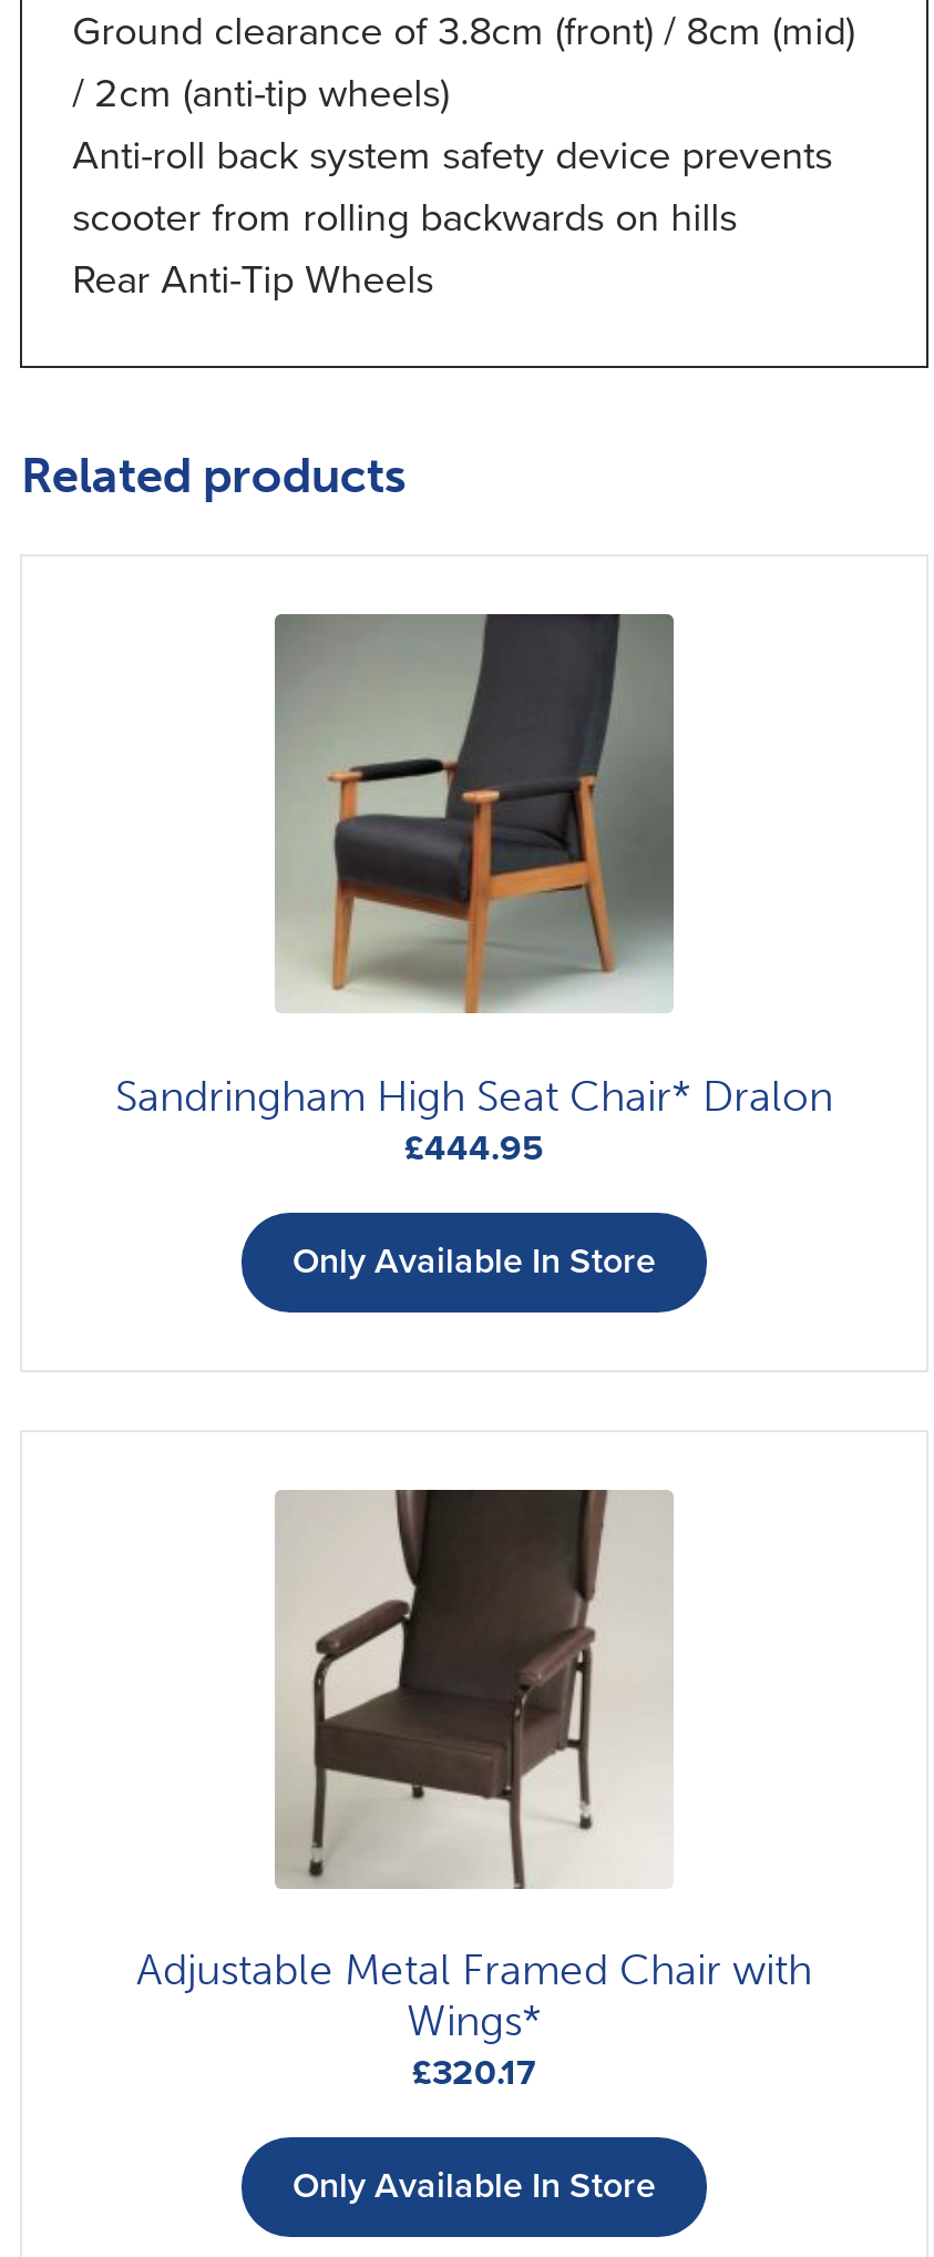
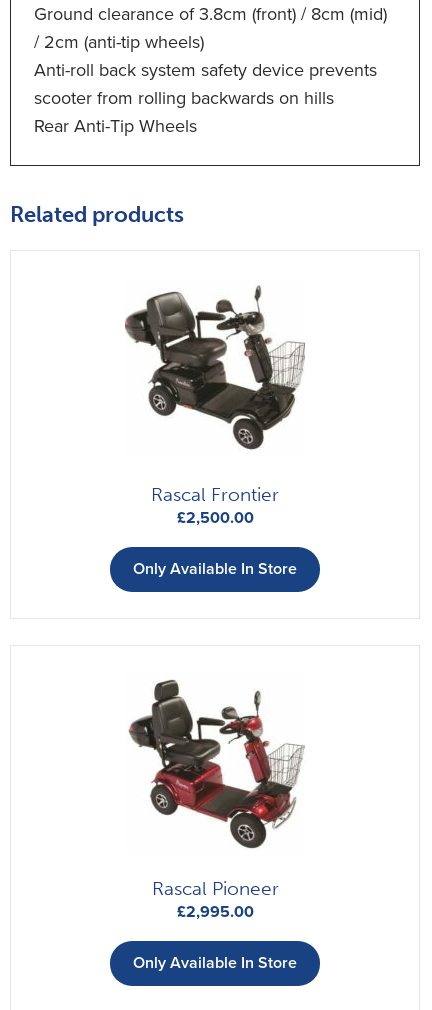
- [image]
- Sandringham High Seat Chair* Dralon
- £444.95
+ [image]
+ Rascal Frontier
+ £2,500.00

- [image]
- Adjustable Metal Framed Chair with
- Wings*
- £320.17
+ [image]
+ Rascal Pioneer
+ £2,995.00
